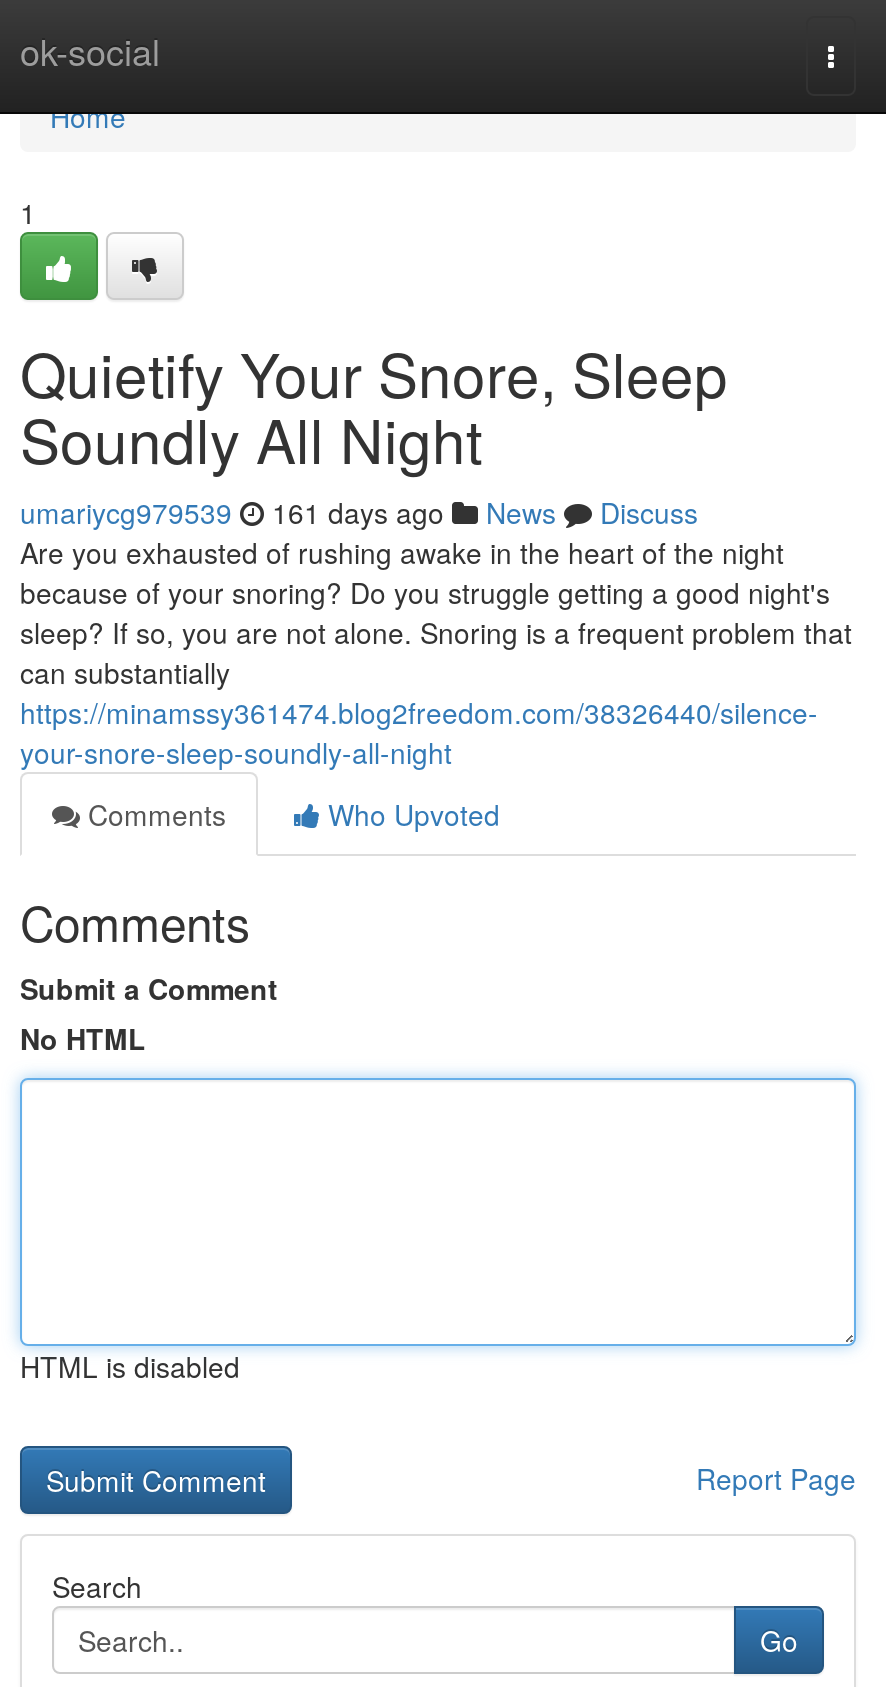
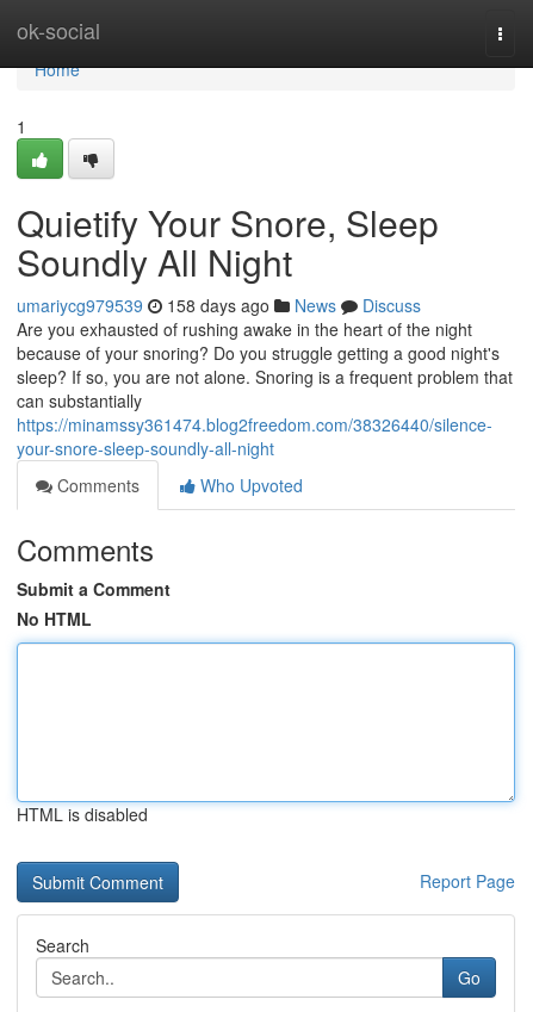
- umariycg979539 161 days ago News Discuss
+ umariycg979539 158 days ago News Discuss
